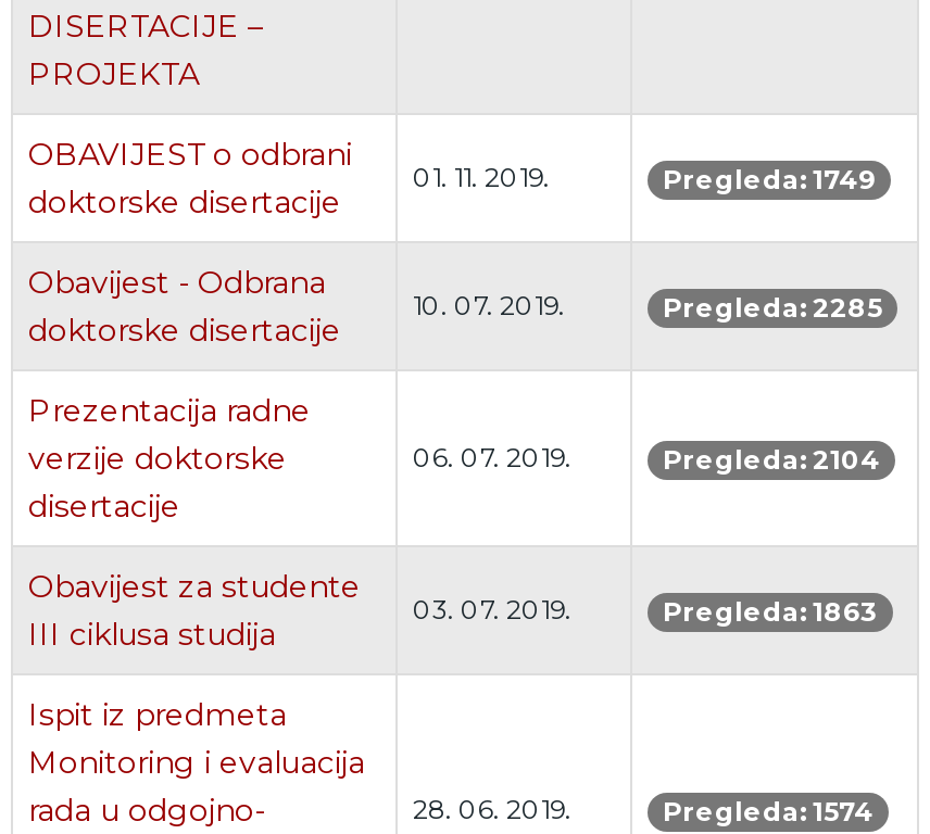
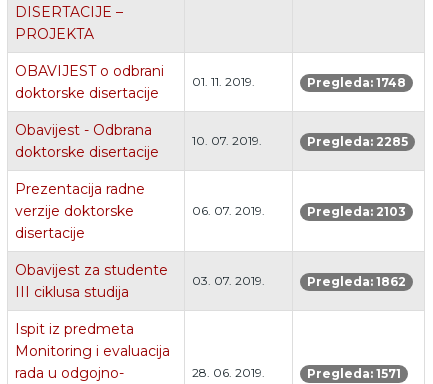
- Pregleda: 1749
+ Pregleda: 1748

- Pregleda: 2104
+ Pregleda: 2103

- Pregleda: 1863
+ Pregleda: 1862

- Pregleda: 1574
+ Pregleda: 1571
